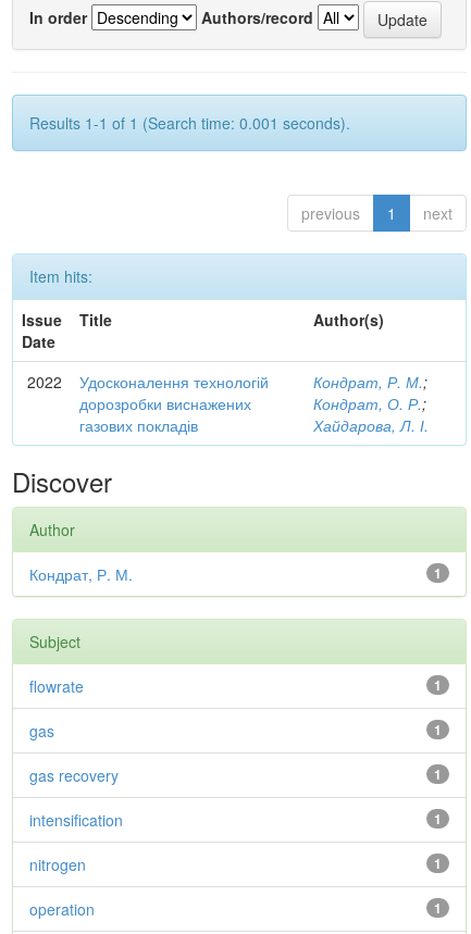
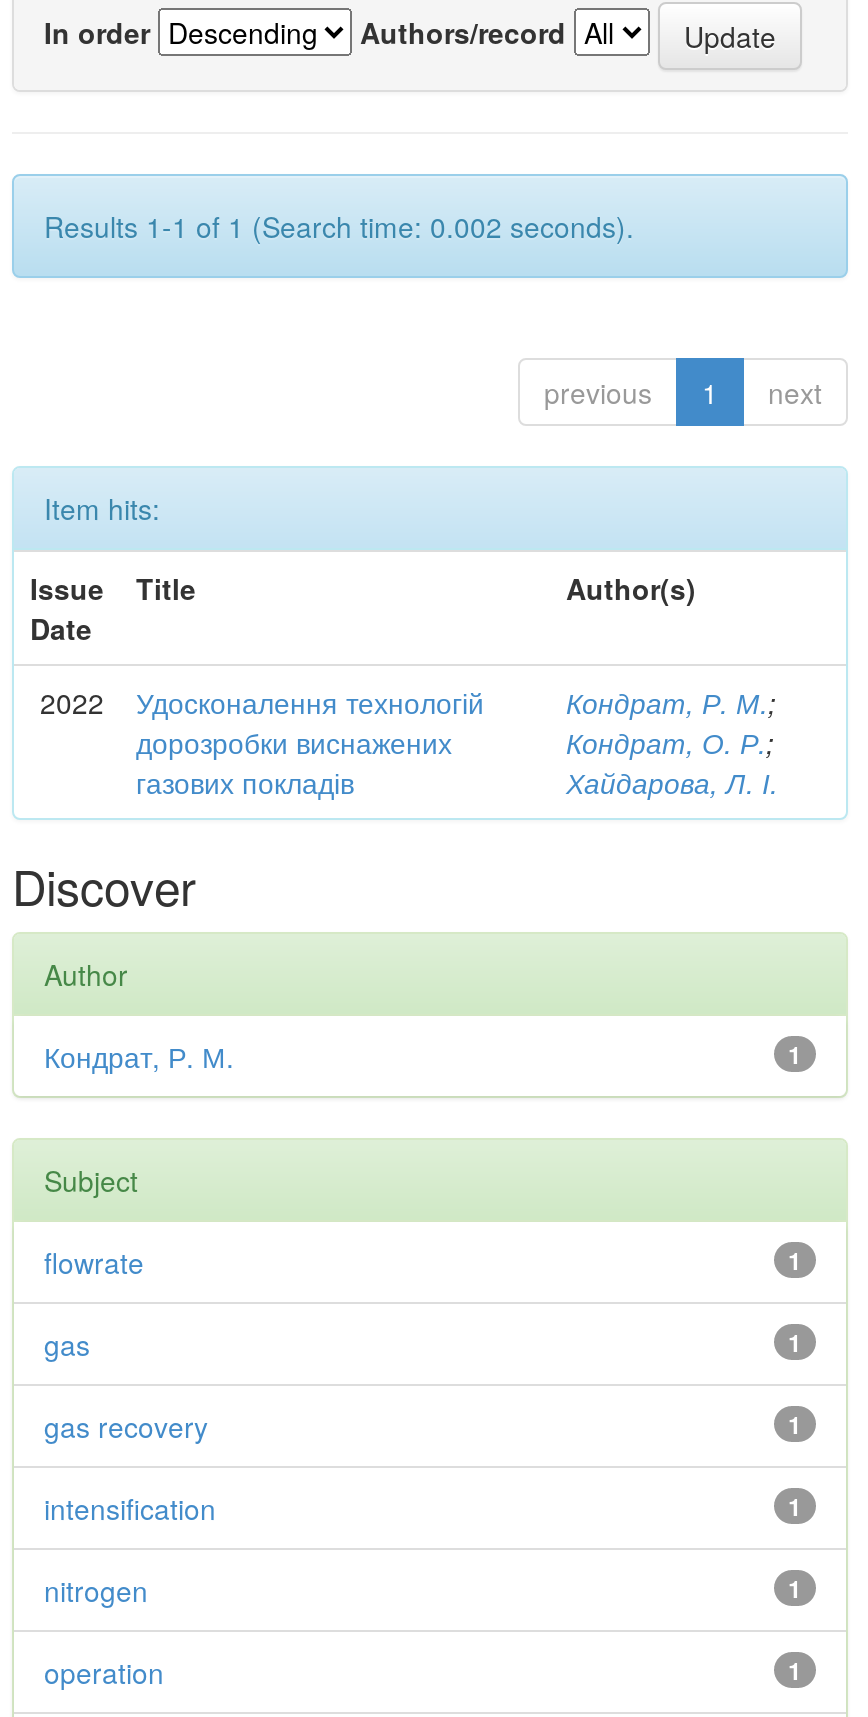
- Results 1-1 of 1 (Search time: 0.001 seconds).
+ Results 1-1 of 1 (Search time: 0.002 seconds).
